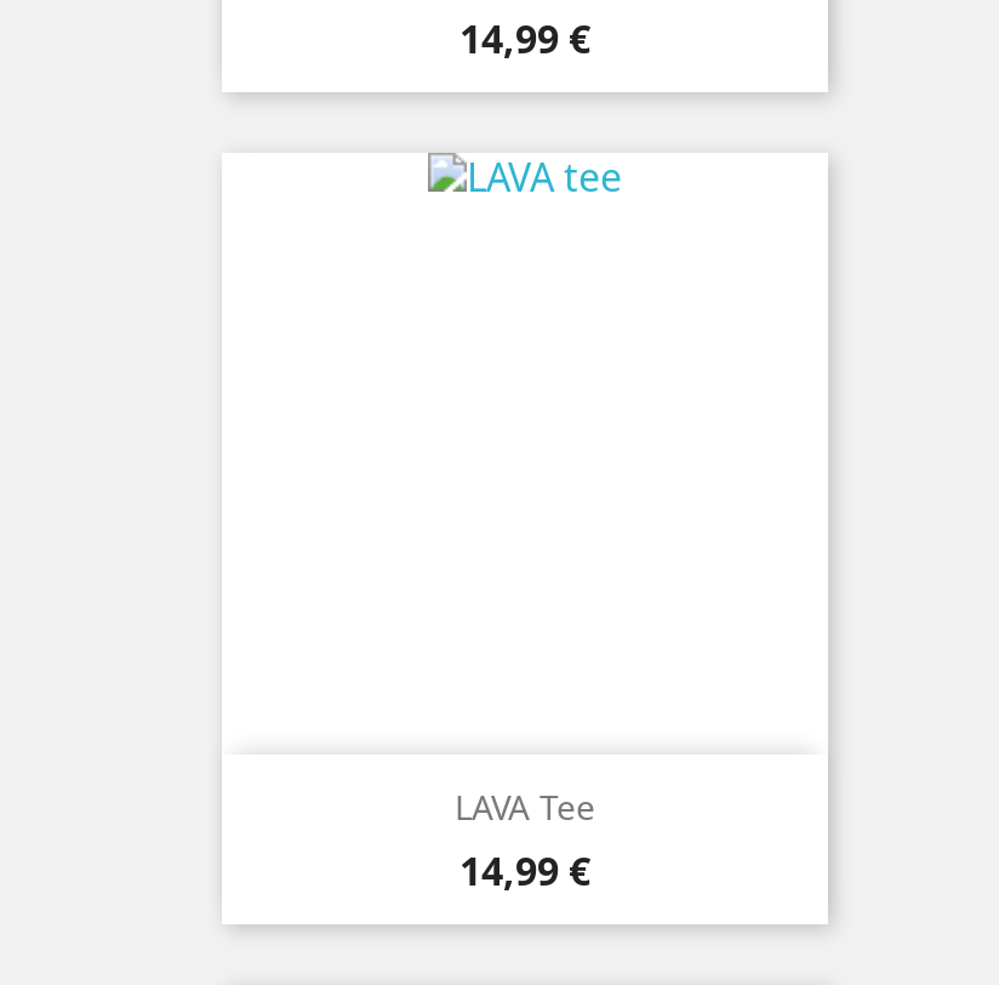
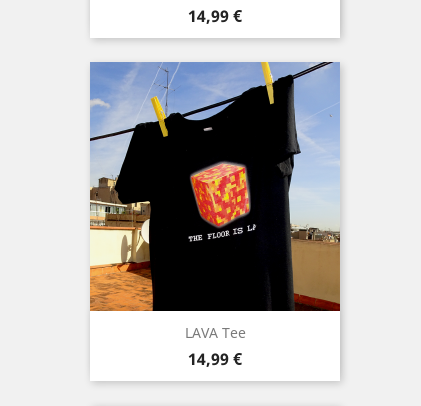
+ [image]
